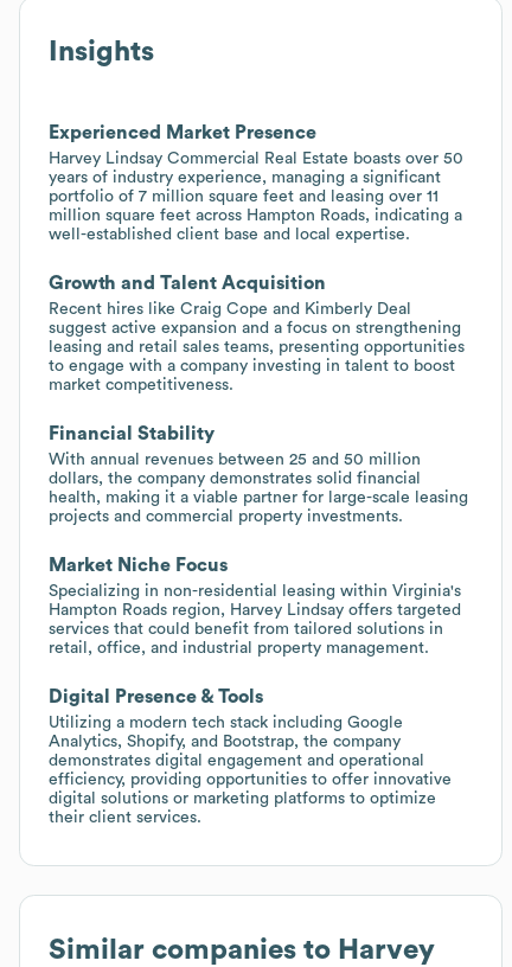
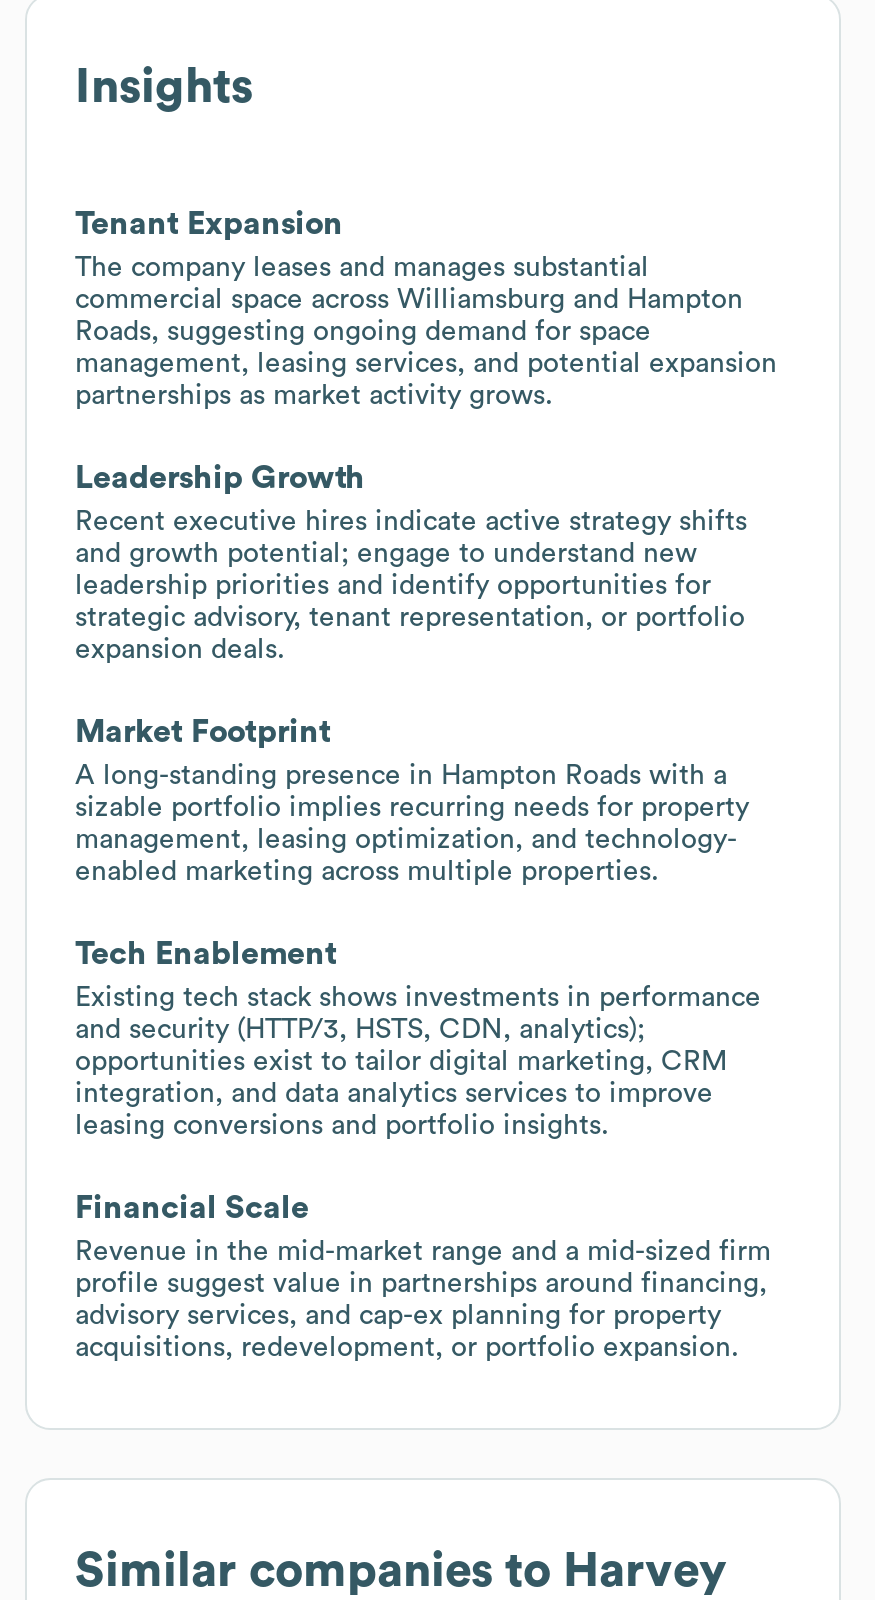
- Experienced Market Presence
- Harvey Lindsay Commercial Real Estate boasts over 50
- years of industry experience, managing a significant
- portfolio of 7 million square feet and leasing over 11
- million square feet across Hampton Roads, indicating a
- well-established client base and local expertise.
+ Tenant Expansion
+ The company leases and manages substantial
+ commercial space across Williamsburg and Hampton
+ Roads, suggesting ongoing demand for space
+ management, leasing services, and potential expansion
+ partnerships as market activity grows.

- Growth and Talent Acquisition
- Recent hires like Craig Cope and Kimberly Deal
- suggest active expansion and a focus on strengthening
- leasing and retail sales teams, presenting opportunities
- to engage with a company investing in talent to boost
- market competitiveness.
+ Leadership Growth
+ Recent executive hires indicate active strategy shifts
+ and growth potential; engage to understand new
+ leadership priorities and identify opportunities for
+ strategic advisory, tenant representation, or portfolio
+ expansion deals.

- Financial Stability
- With annual revenues between 25 and 50 million
- dollars, the company demonstrates solid financial
- health, making it a viable partner for large-scale leasing
- projects and commercial property investments.
+ Market Footprint
+ A long-standing presence in Hampton Roads with a
+ sizable portfolio implies recurring needs for property
+ management, leasing optimization, and technology-
+ enabled marketing across multiple properties.

- Market Niche Focus
- Specializing in non-residential leasing within Virginia's
- Hampton Roads region, Harvey Lindsay offers targeted
- services that could benefit from tailored solutions in
- retail, office, and industrial property management.
+ Tech Enablement
+ Existing tech stack shows investments in performance
+ and security (HTTP/3, HSTS, CDN, analytics);
+ opportunities exist to tailor digital marketing, CRM
+ integration, and data analytics services to improve
+ leasing conversions and portfolio insights.

- Digital Presence & Tools
- Utilizing a modern tech stack including Google
- Analytics, Shopify, and Bootstrap, the company
- demonstrates digital engagement and operational
- efficiency, providing opportunities to offer innovative
- digital solutions or marketing platforms to optimize
- their client services.
+ Financial Scale
+ Revenue in the mid-market range and a mid-sized firm
+ profile suggest value in partnerships around financing,
+ advisory services, and cap-ex planning for property
+ acquisitions, redevelopment, or portfolio expansion.
